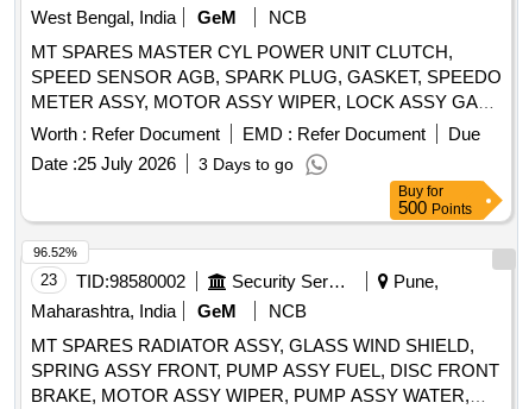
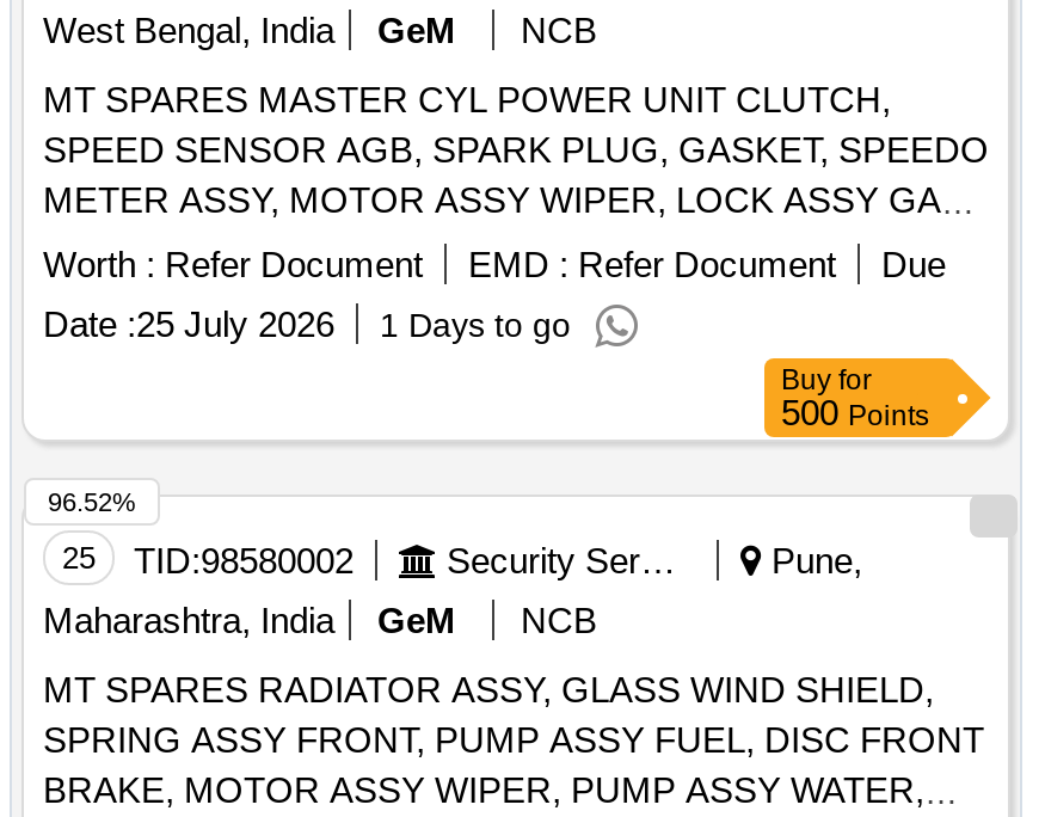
- Date : 25 July 2026 3 Days to go
+ Date : 25 July 2026 1 Days to go

- 23 TID:98580002
+ 25 TID:98580002
